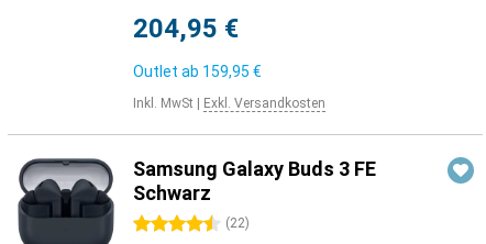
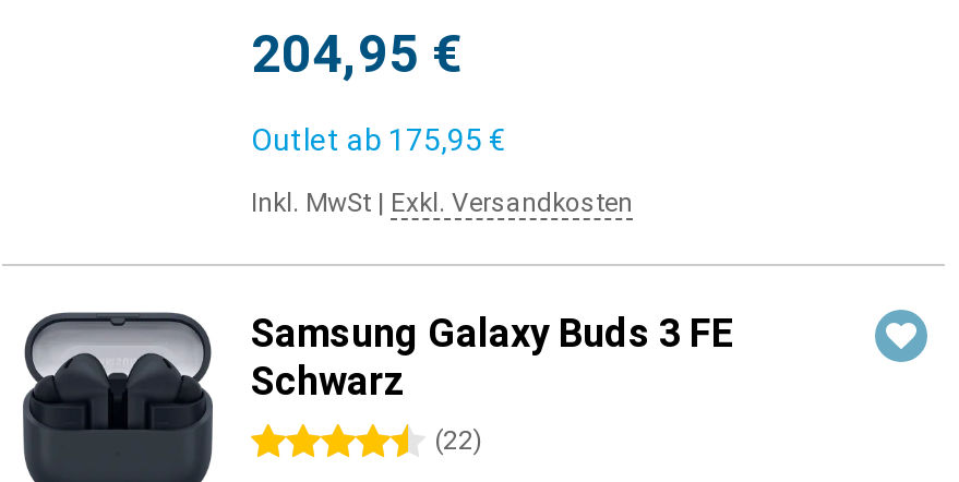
- Outlet ab 159,95 €
+ Outlet ab 175,95 €
